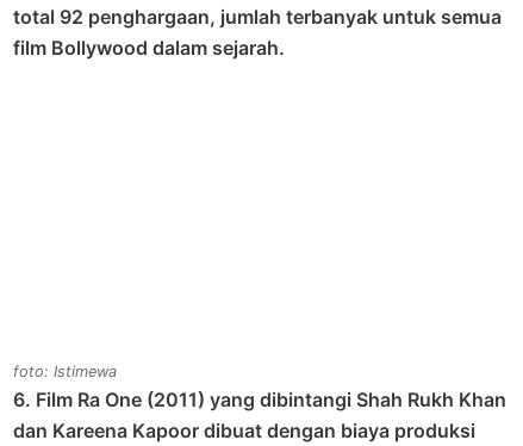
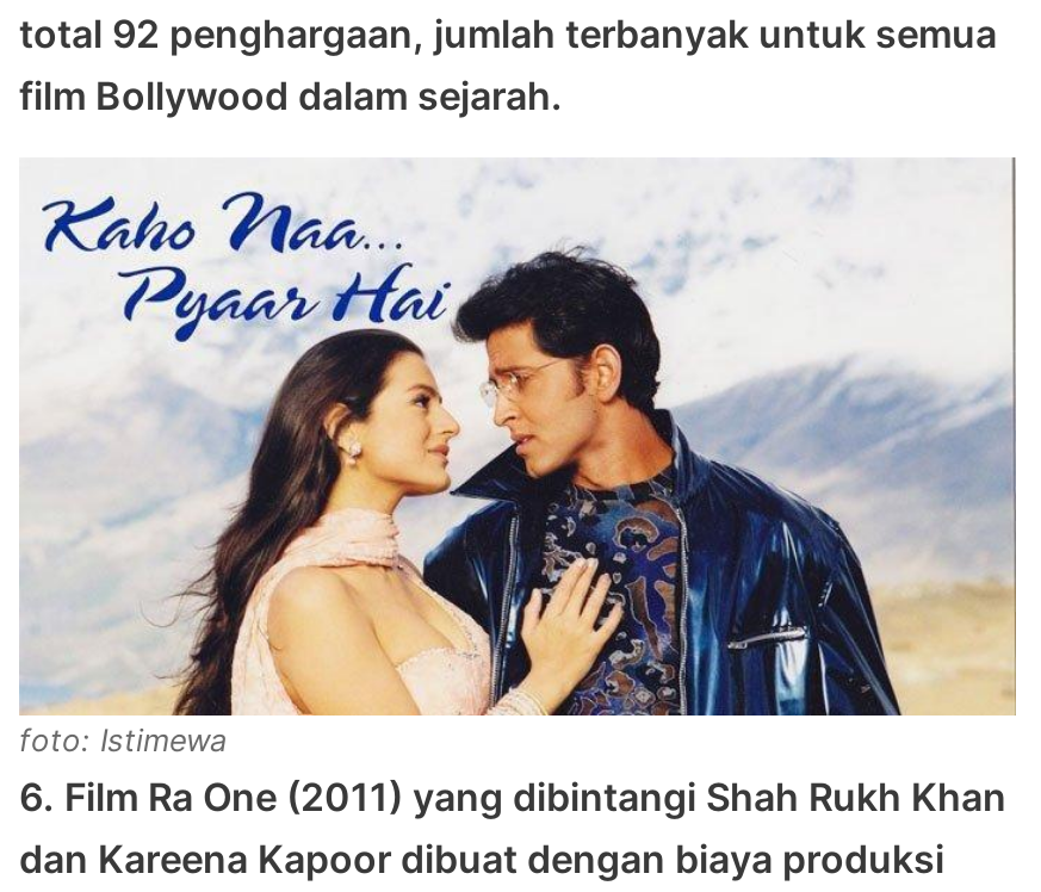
+ [image]
